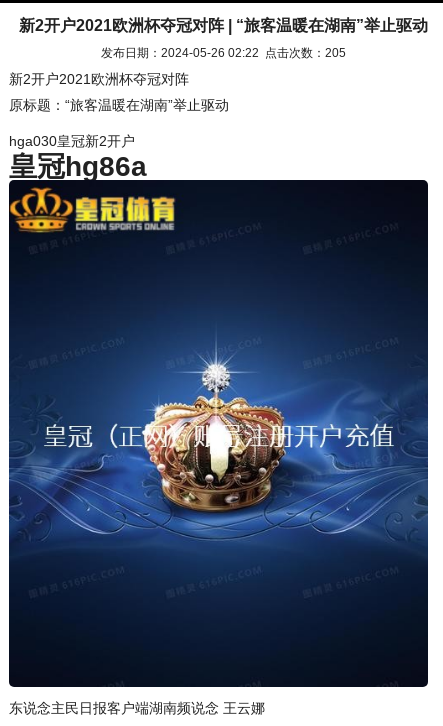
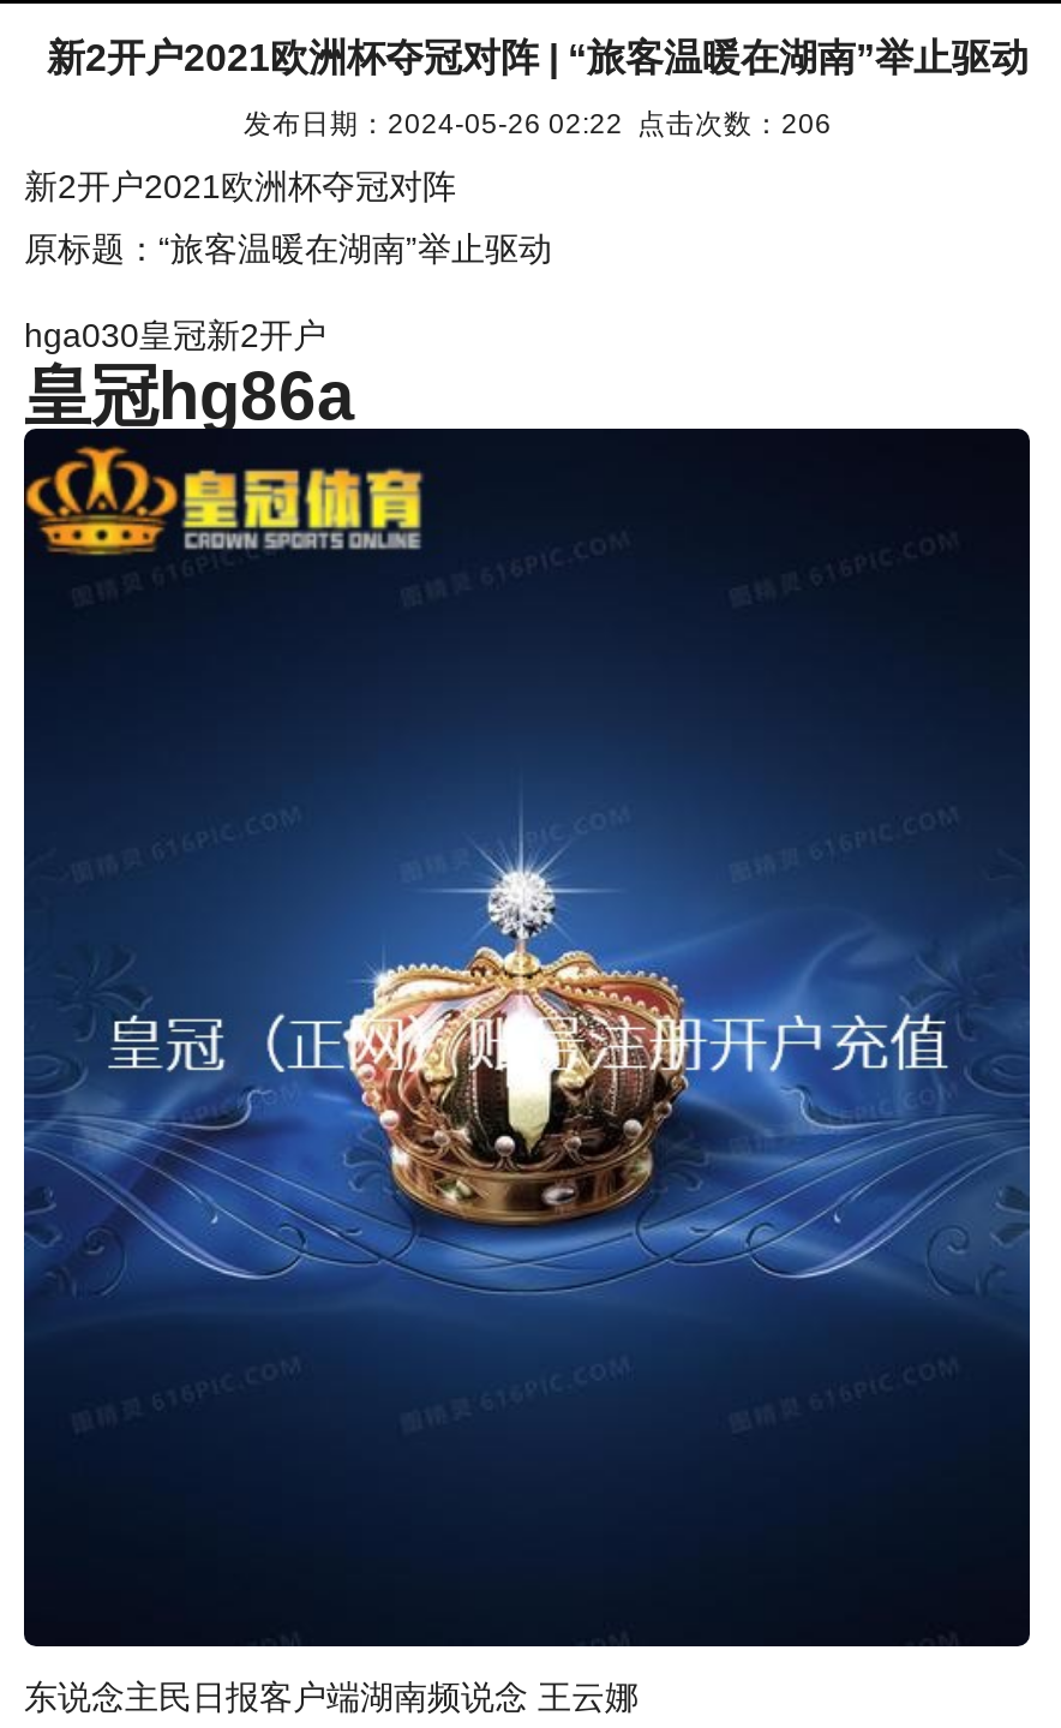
- 发布日期：2024-05-26 02:22 点击次数：205
+ 发布日期：2024-05-26 02:22 点击次数：206
